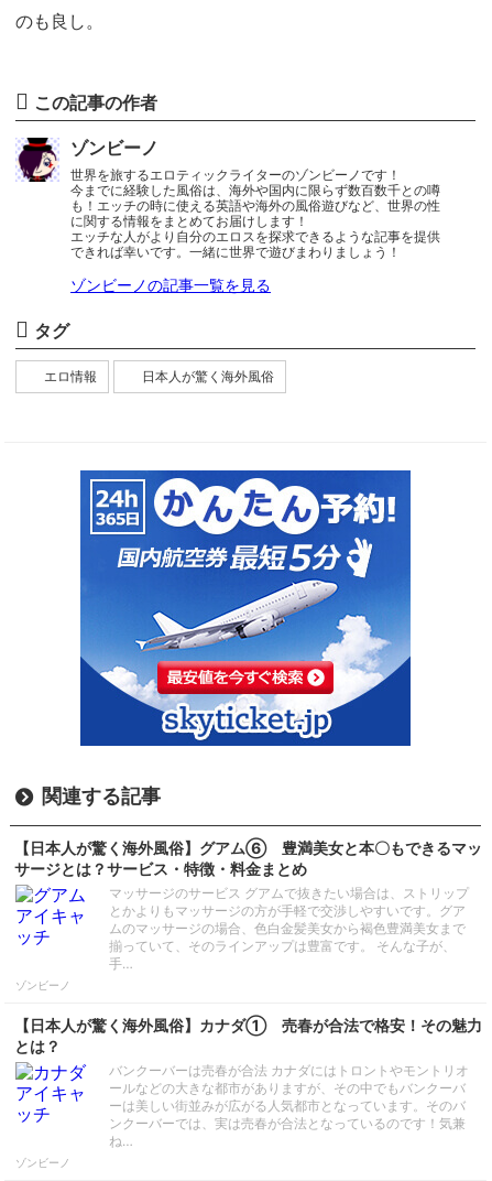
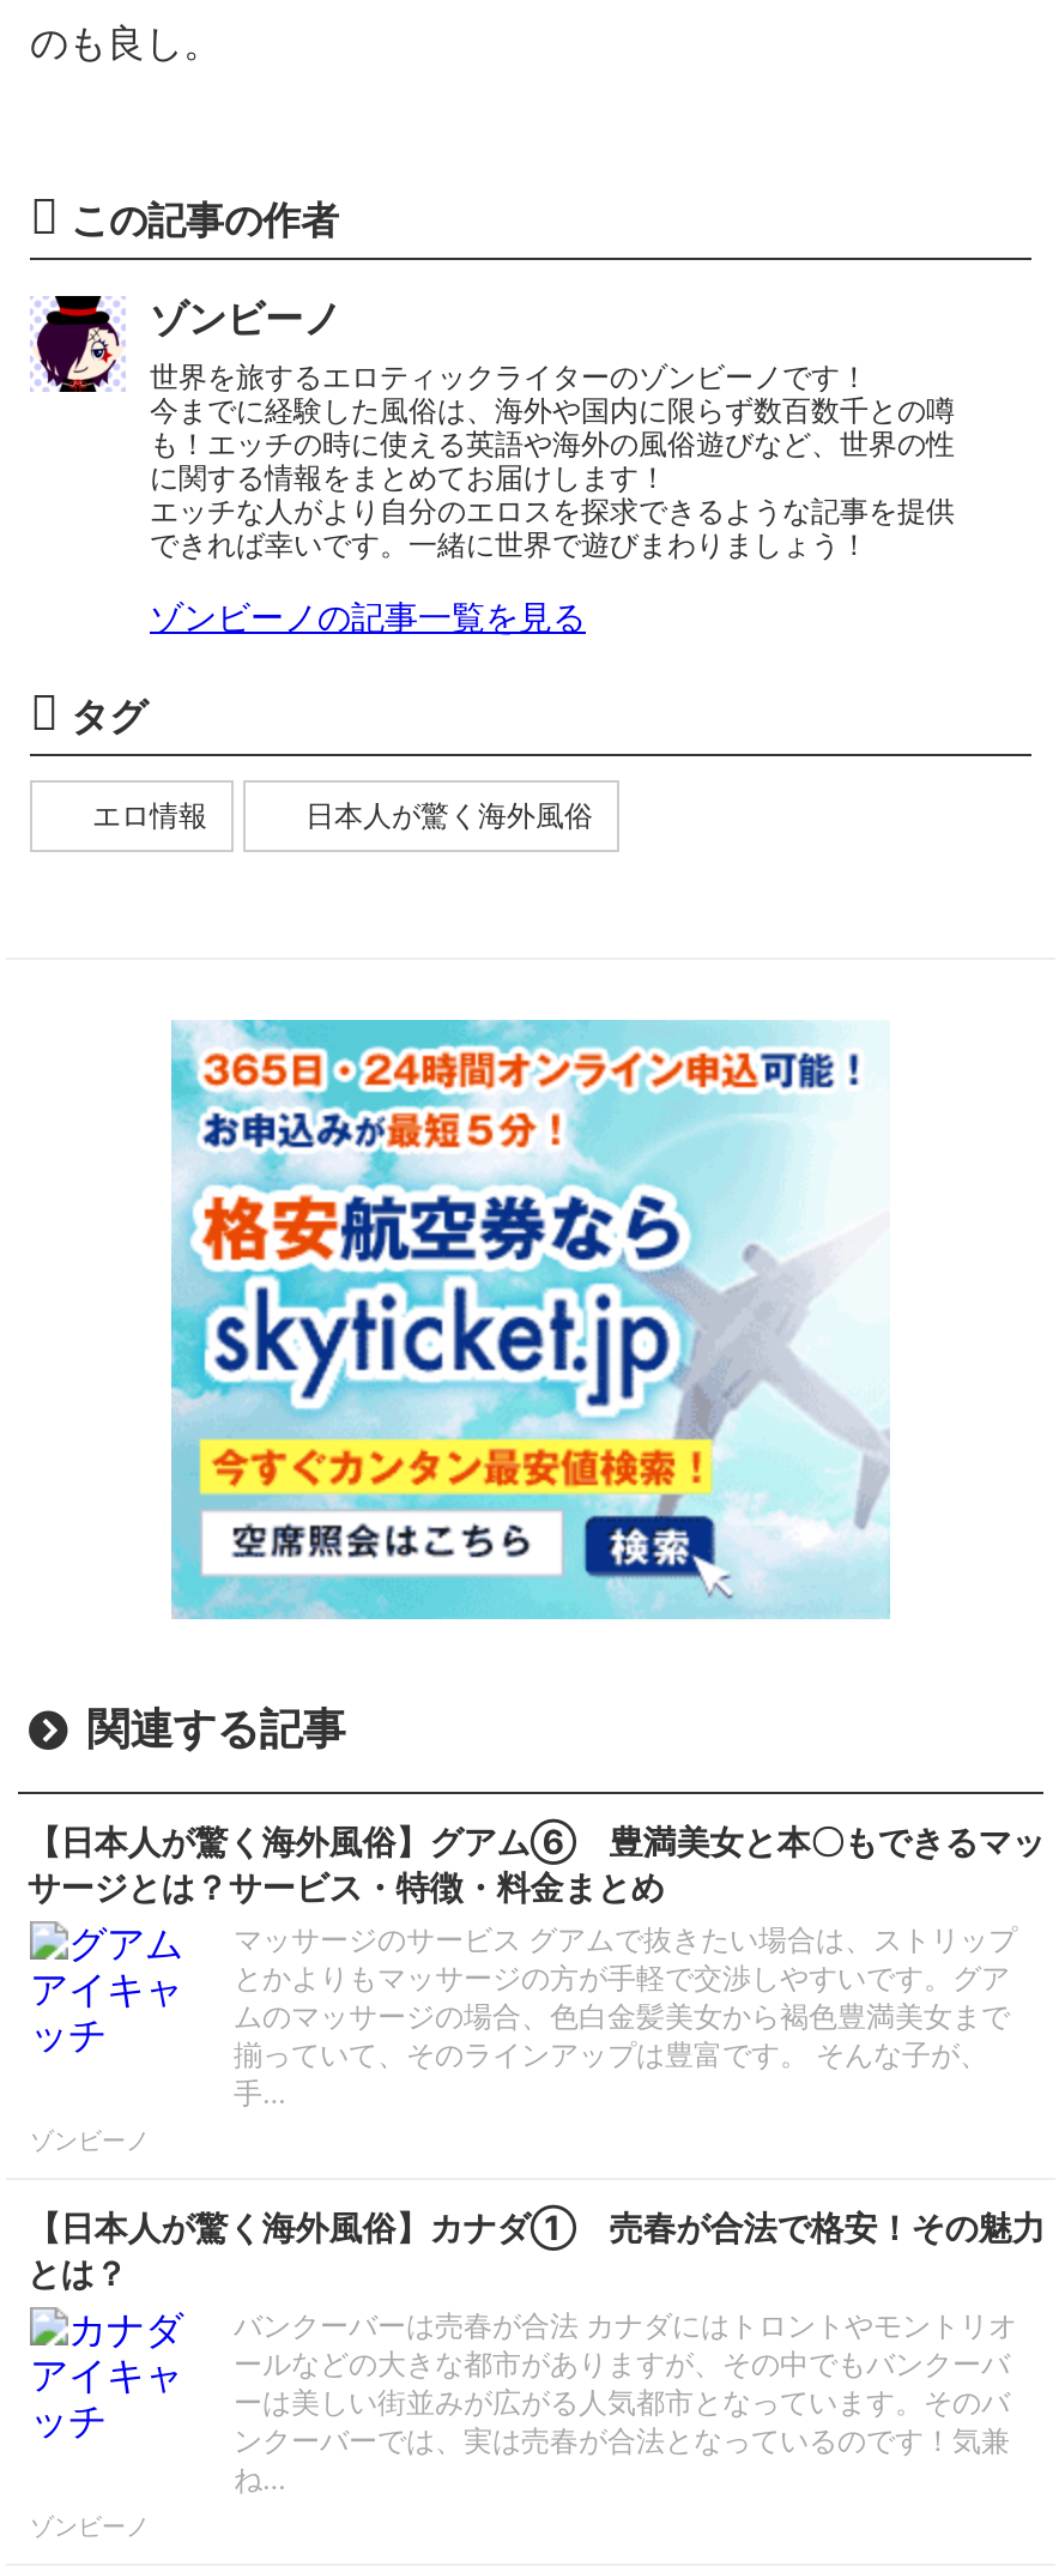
- [image]
+ [image]
